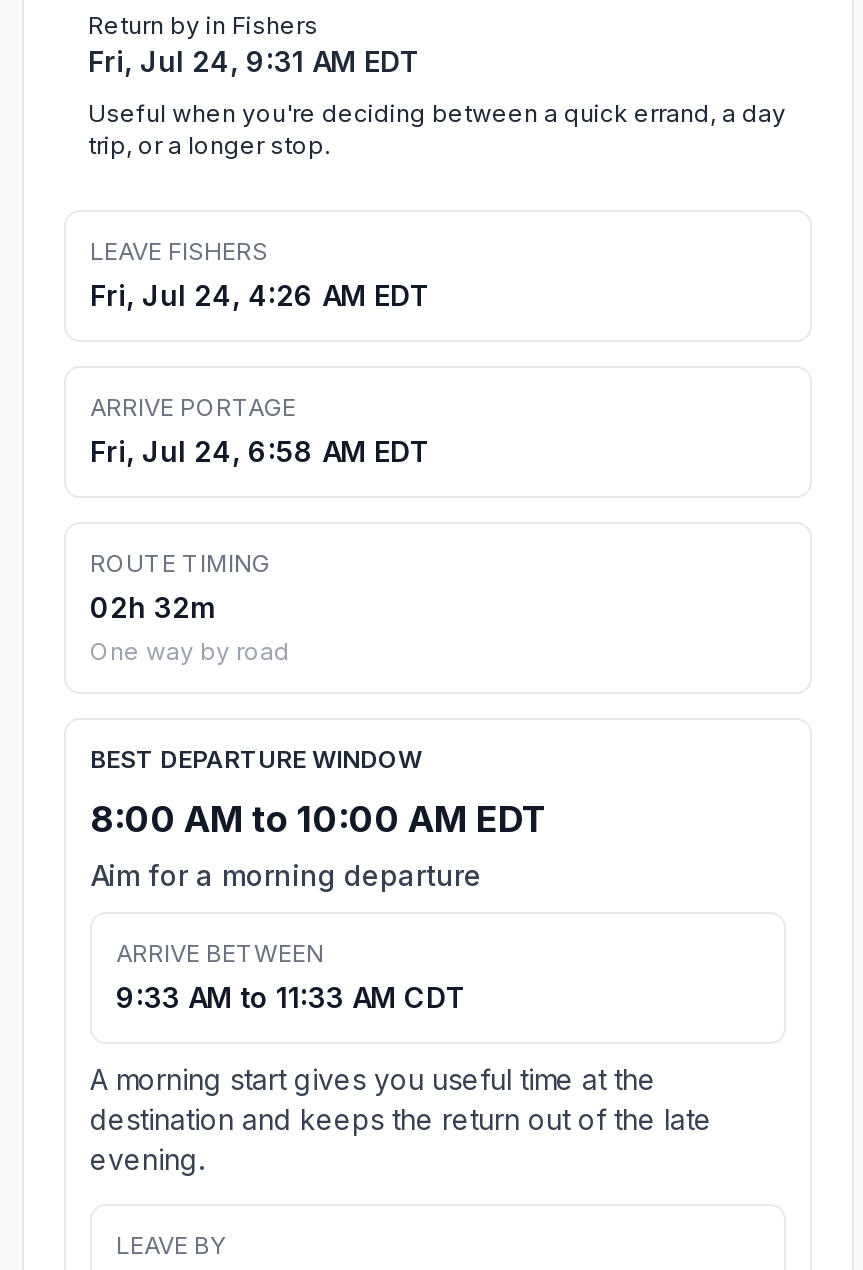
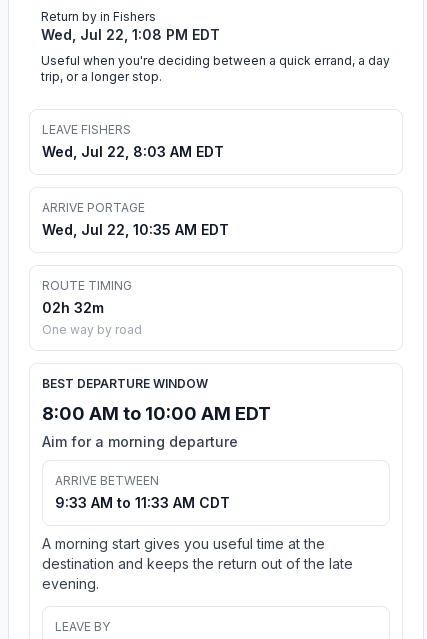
- Fri, Jul 24, 9:31 AM EDT
+ Wed, Jul 22, 1:08 PM EDT

- Fri, Jul 24, 4:26 AM EDT
+ Wed, Jul 22, 8:03 AM EDT

- Fri, Jul 24, 6:58 AM EDT
+ Wed, Jul 22, 10:35 AM EDT
